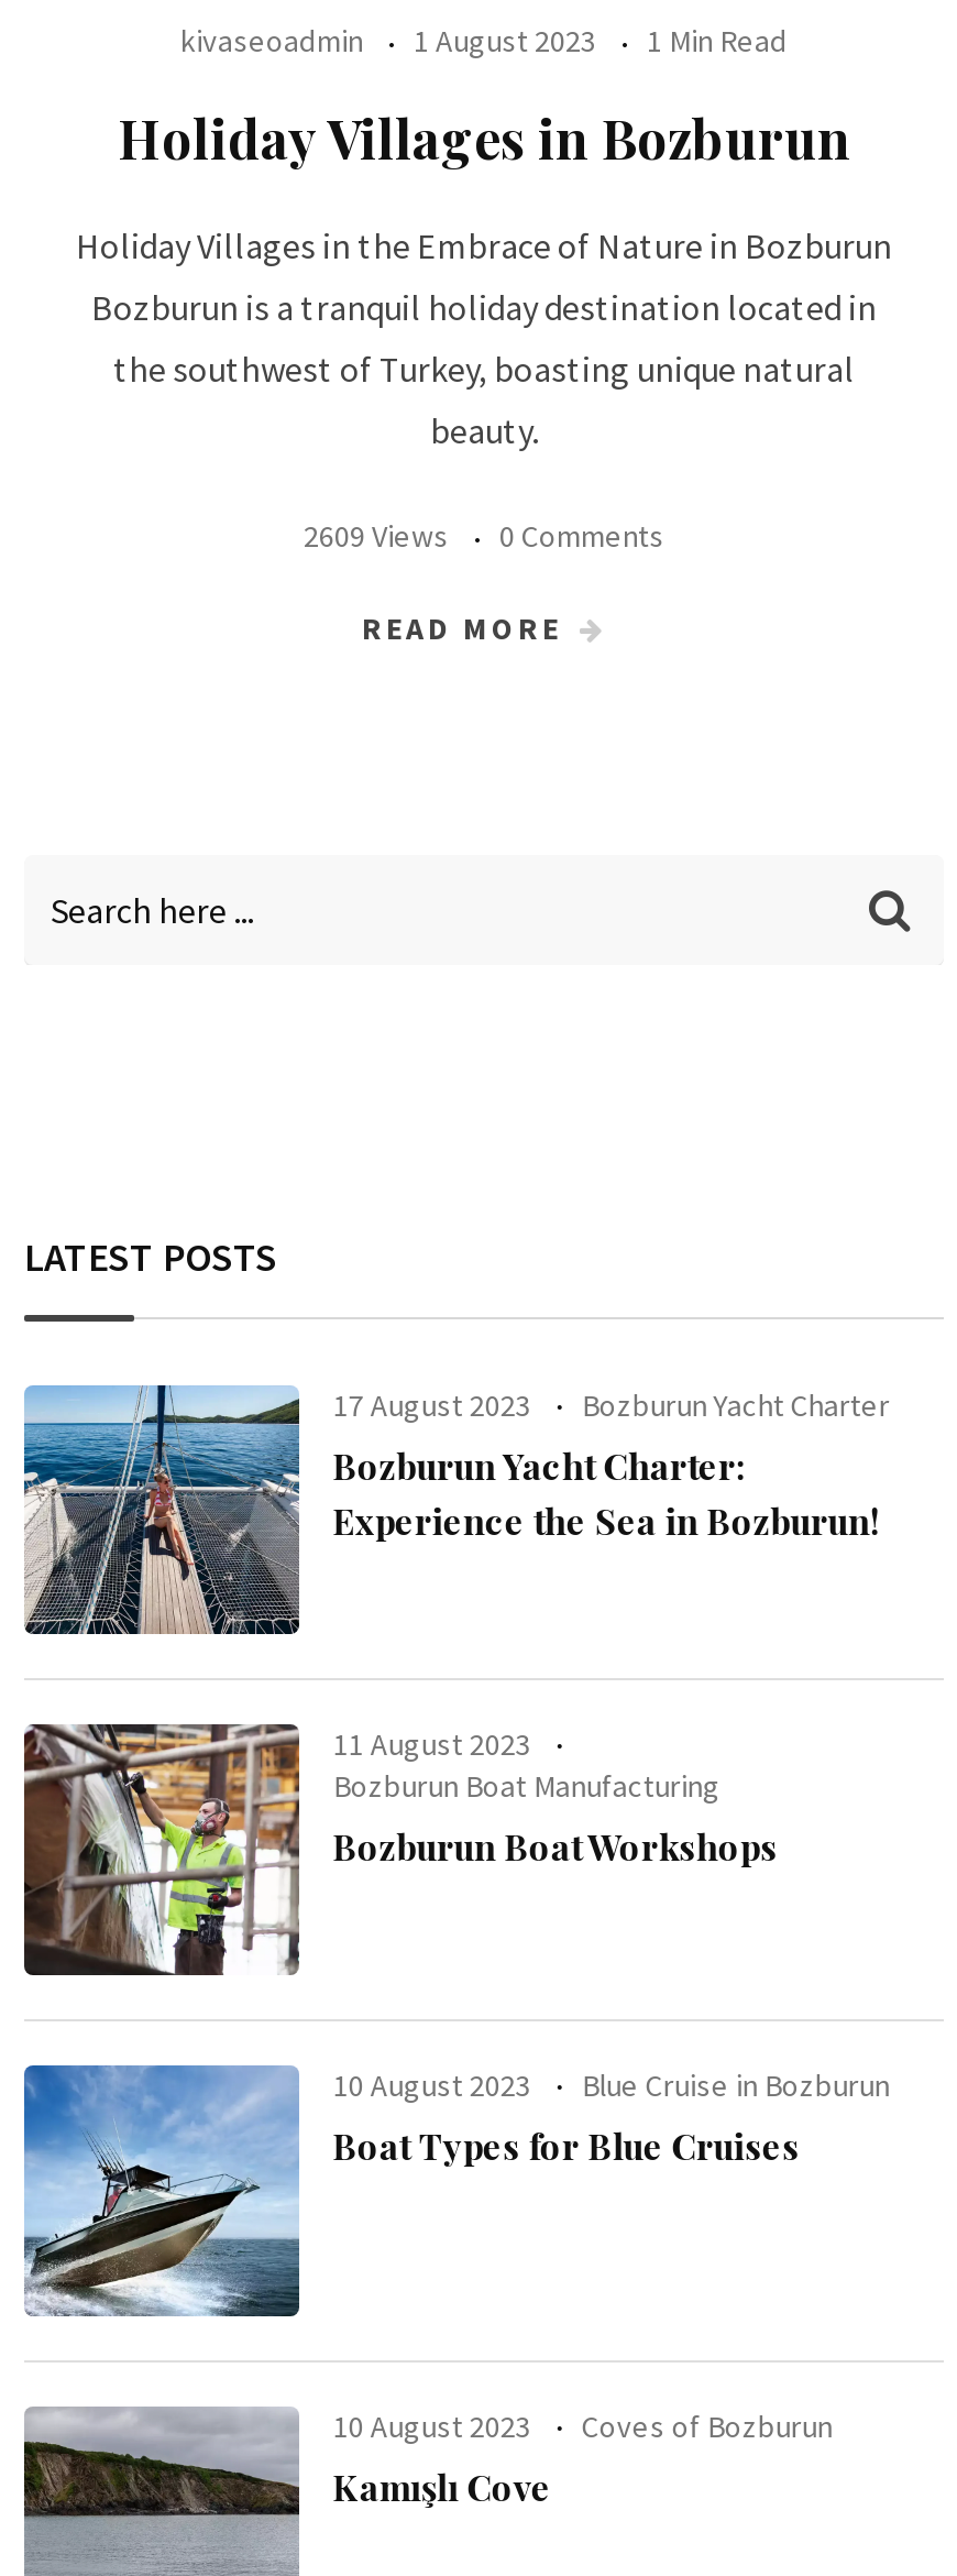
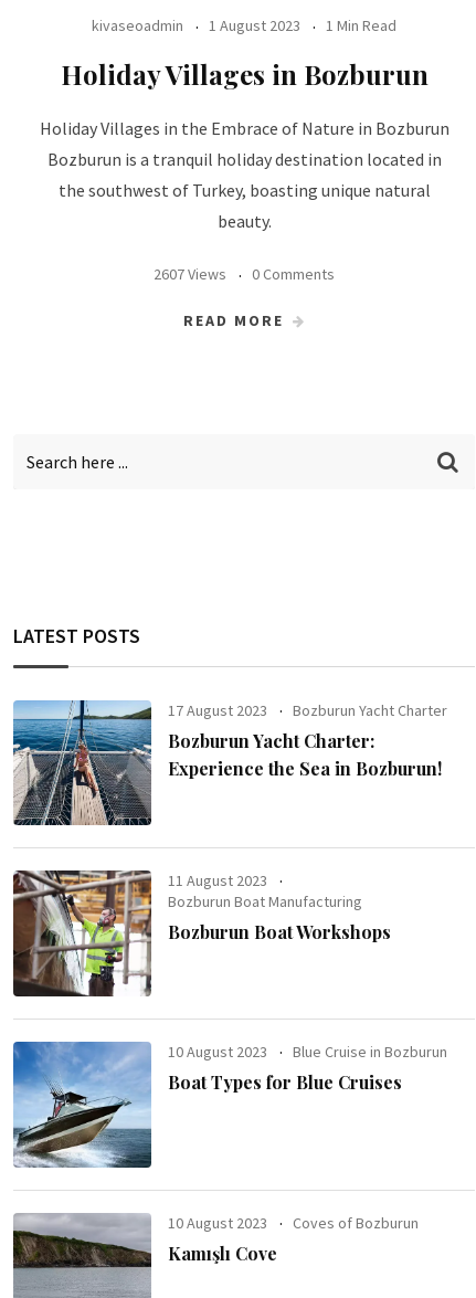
- 2609 Views 0 Comments
+ 2607 Views 0 Comments
